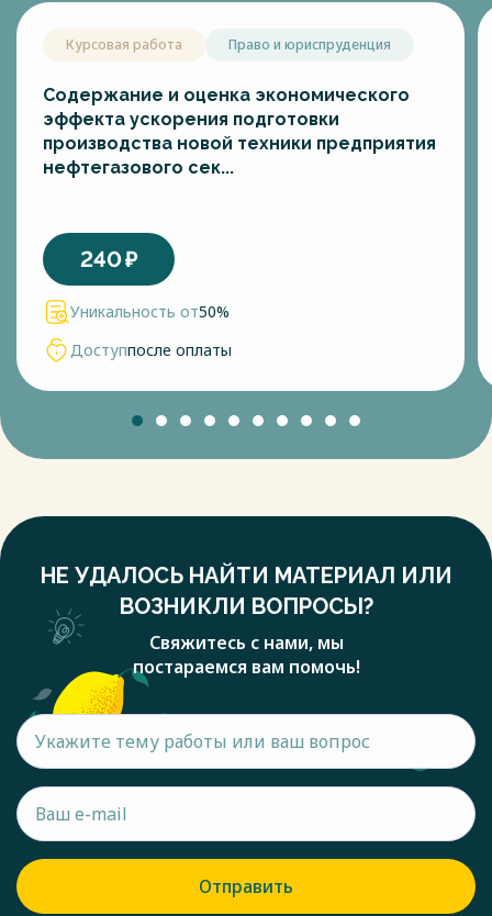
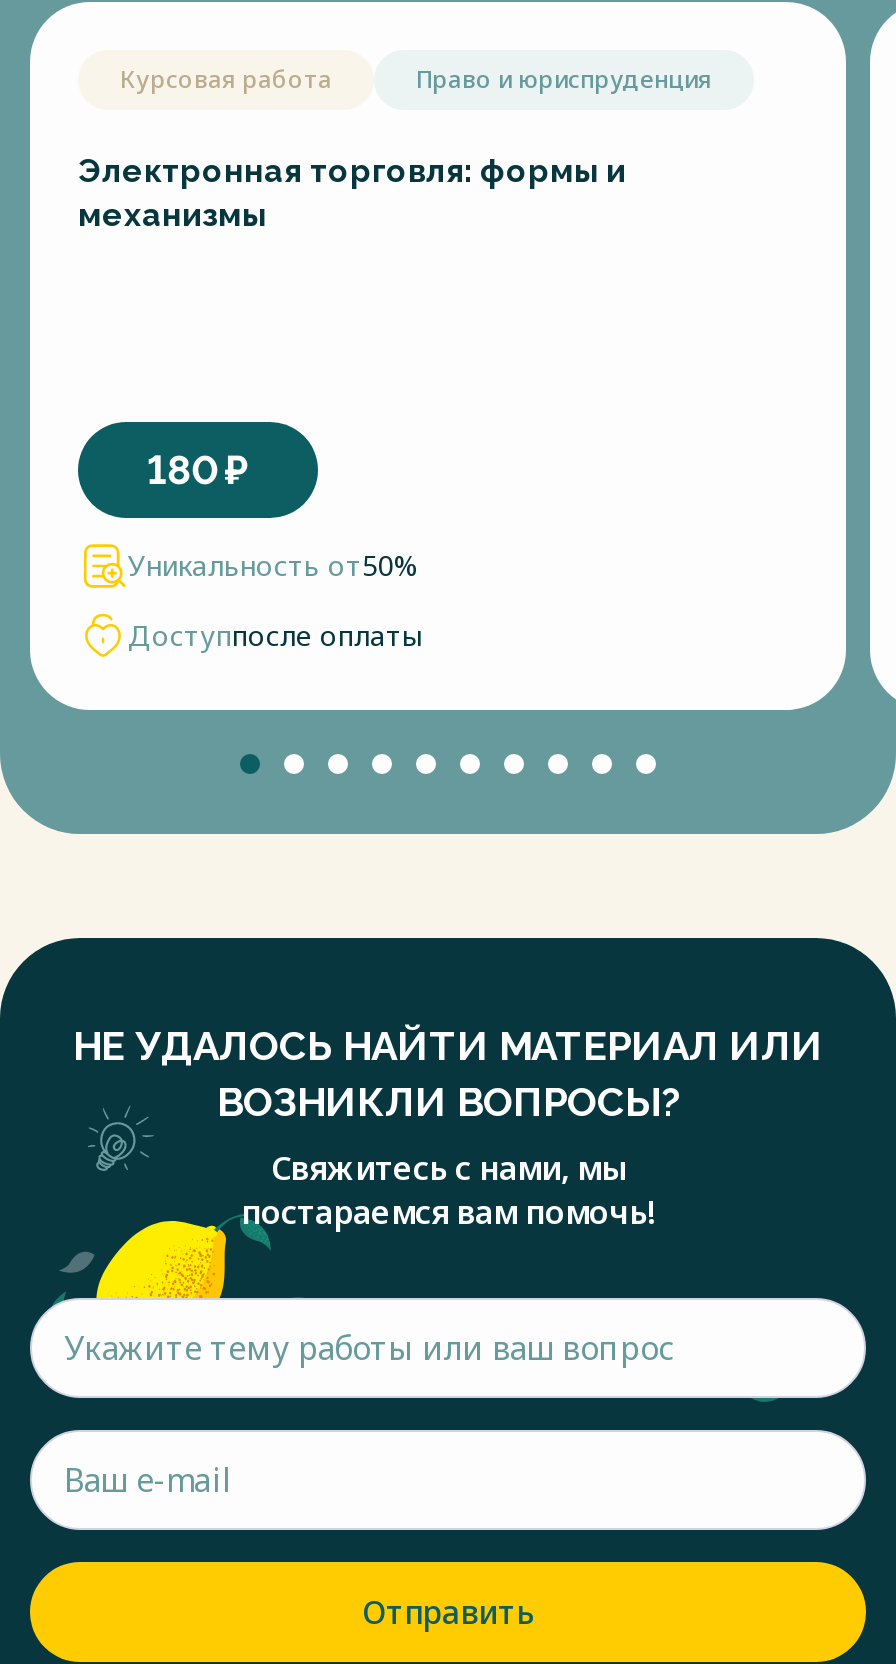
- Содержание и оценка экономического
- эффекта ускорения подготовки
- производства новой техники предприятия
- нефтегазового сек...
+ Электронная торговля: формы и
+ механизмы

- 240 ₽
+ 180 ₽
